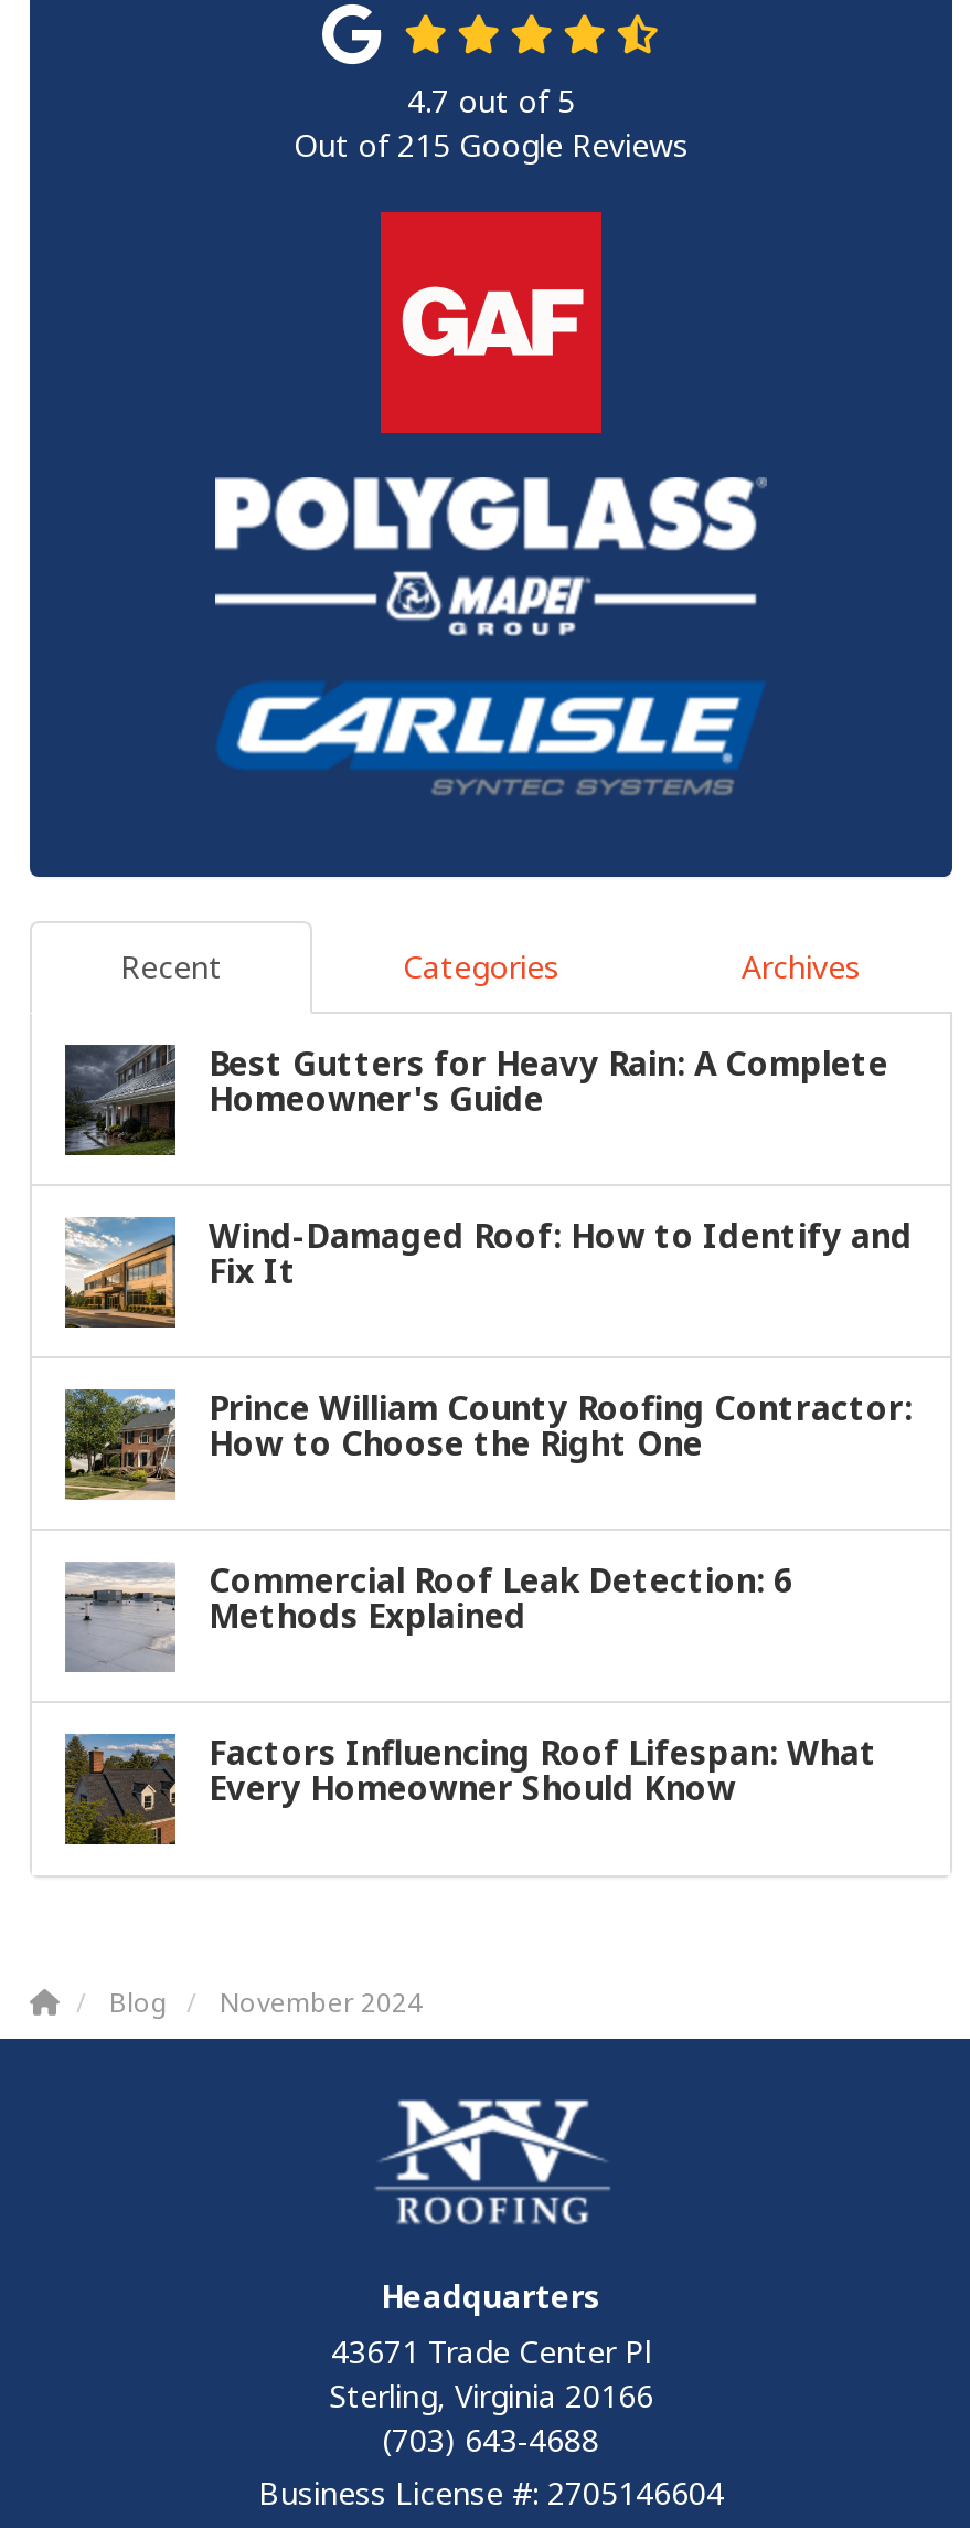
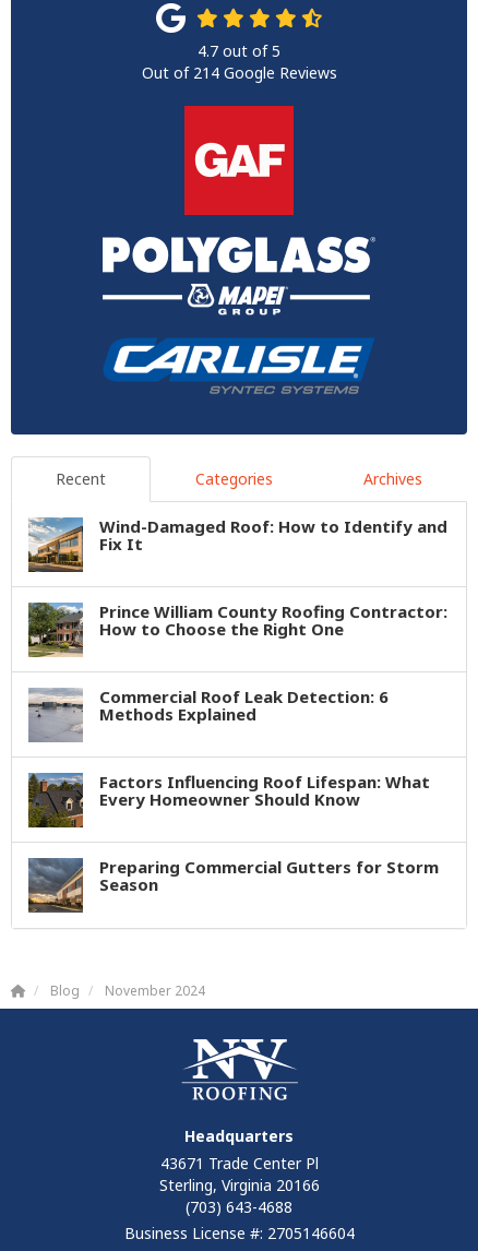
- Out of 215 Google Reviews
+ Out of 214 Google Reviews

- [image]
- Best Gutters for Heavy Rain: A Complete
- Homeowner's Guide

moved up: [image] | Wind-Damaged Roof: How to Identify and | Fix It | ... | Factors Influencing Roof Lifespan: What | Every Homeowner Should Know

+ [image]
+ Preparing Commercial Gutters for Storm
+ Season
